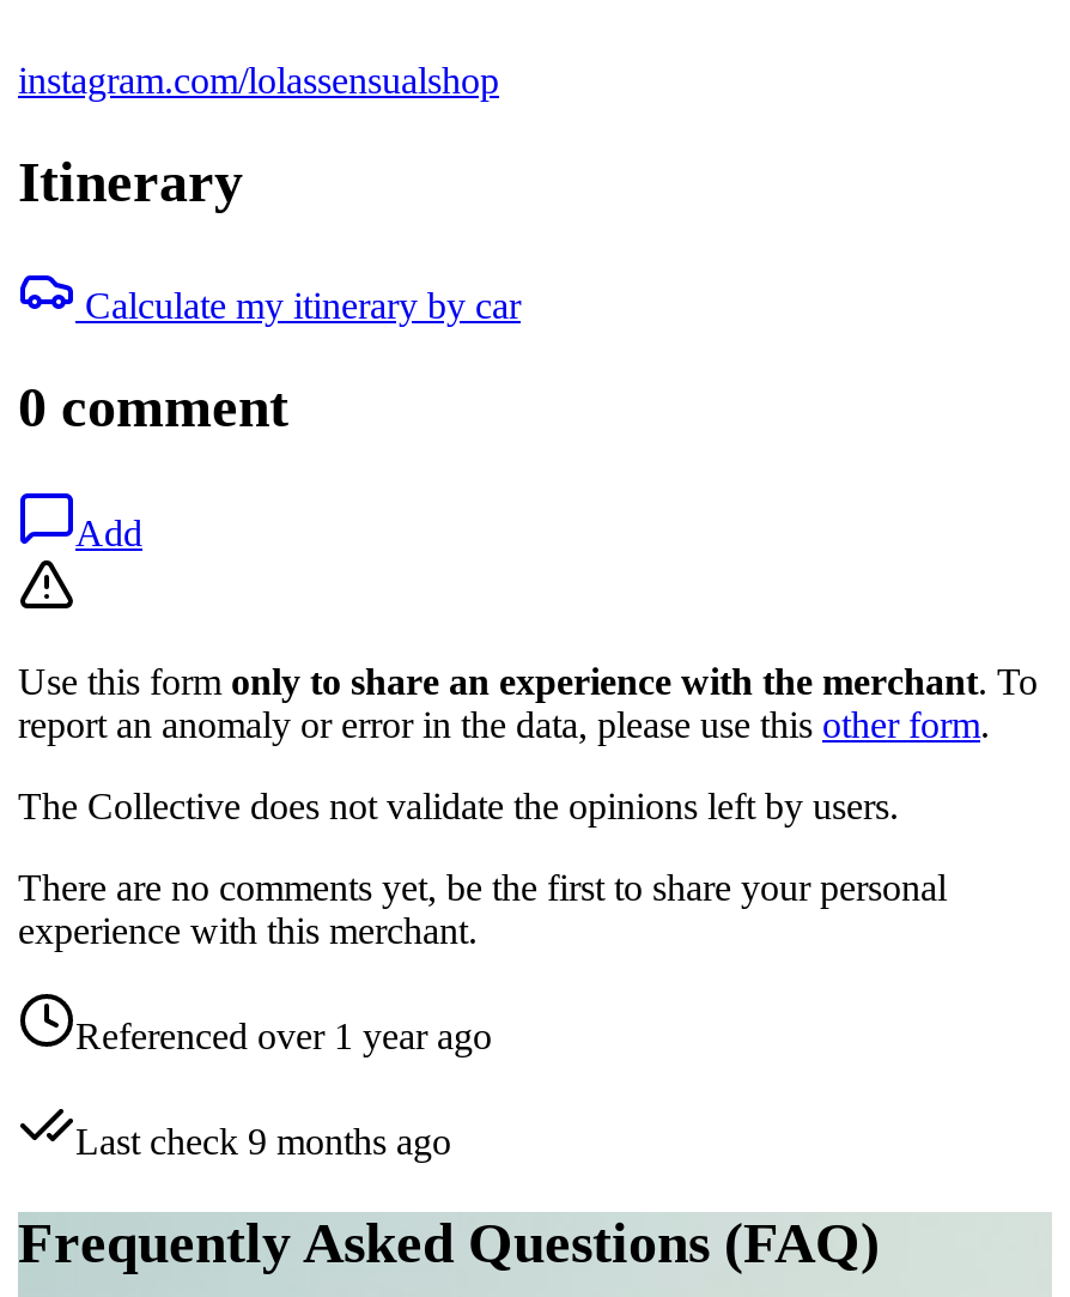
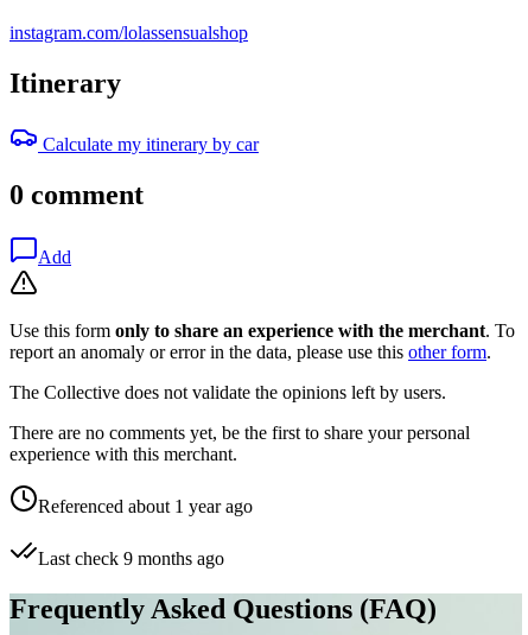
- Referenced over 1 year ago
+ Referenced about 1 year ago
